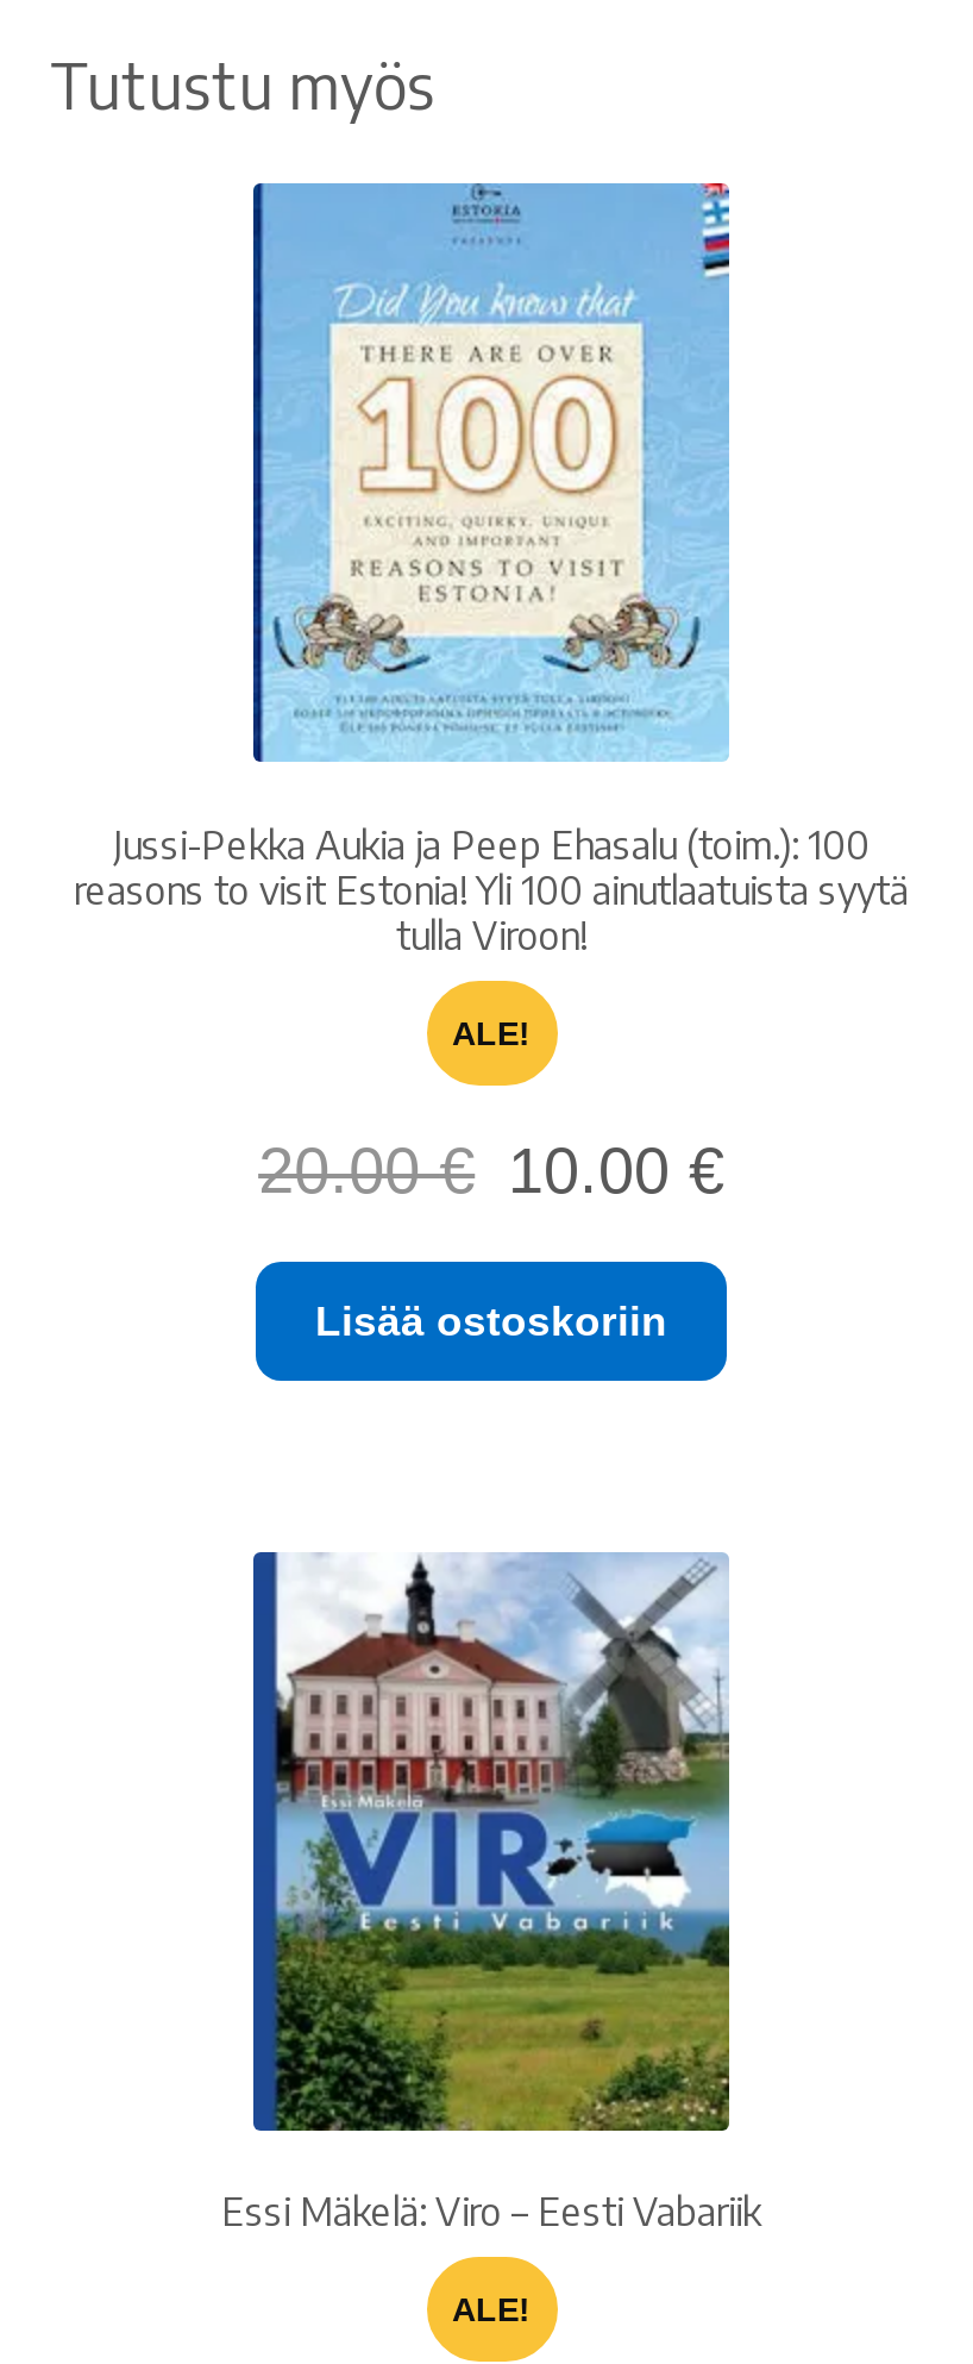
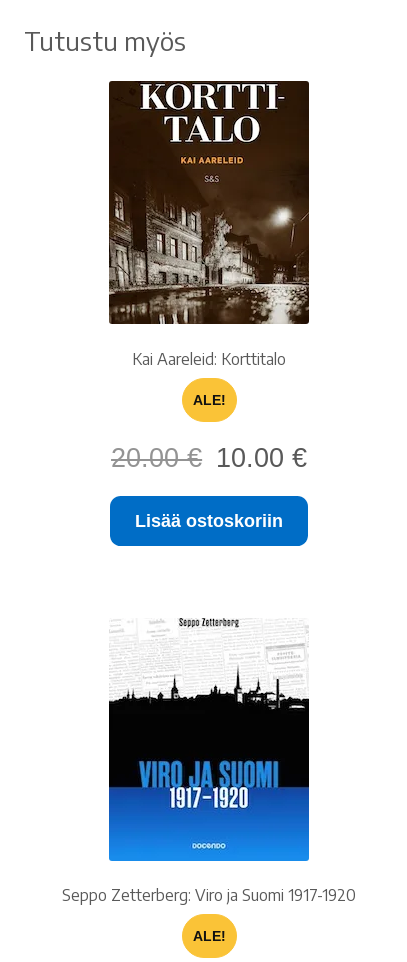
- [image]
+ [image]

- Jussi-Pekka Aukia ja Peep Ehasalu (toim.): 100
- reasons to visit Estonia! Yli 100 ainutlaatuista syytä
- tulla Viroon!
+ Kai Aareleid: Korttitalo

- [image]
- Essi Mäkelä: Viro – Eesti Vabariik
+ [image]
+ Seppo Zetterberg: Viro ja Suomi 1917-1920
